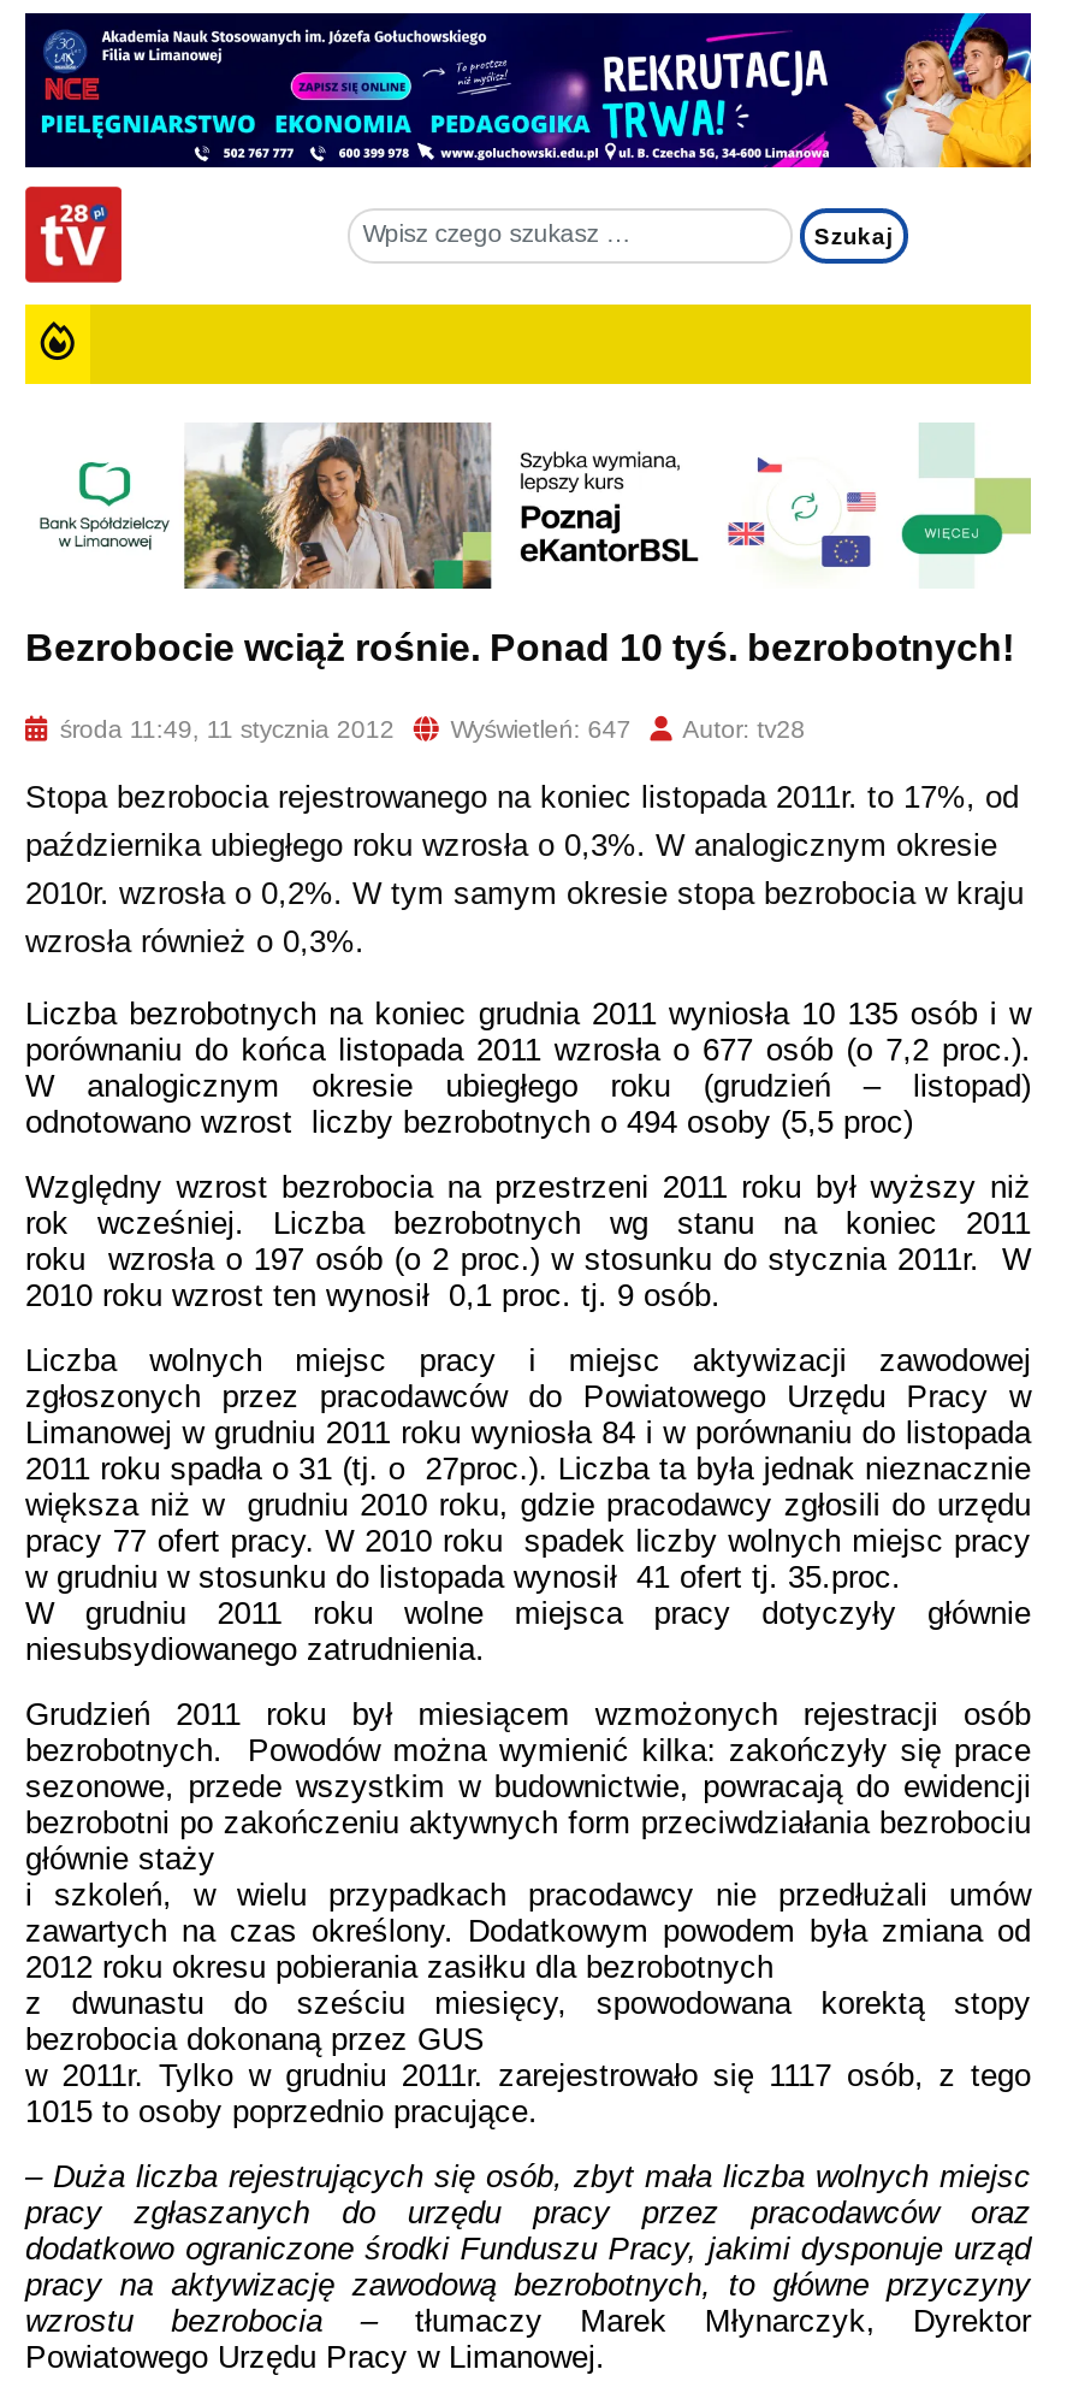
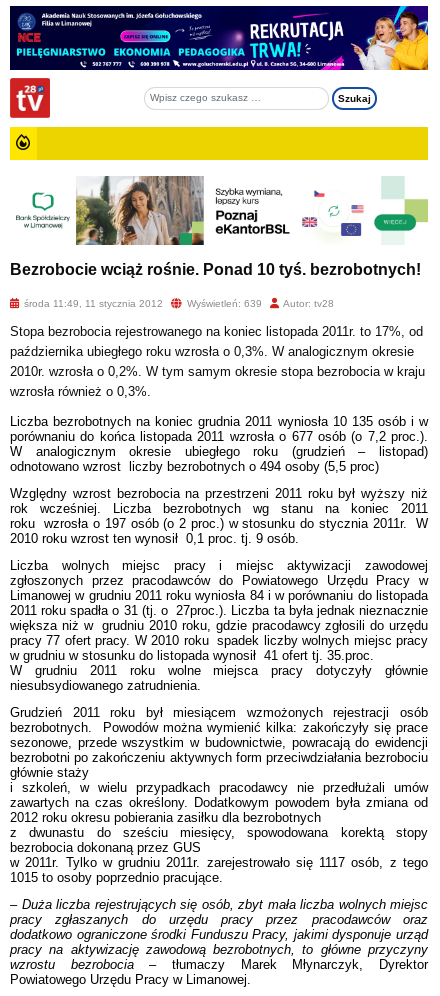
- środa 11:49, 11 stycznia 2012 Wyświetleń: 647 Autor: tv28
+ środa 11:49, 11 stycznia 2012 Wyświetleń: 639 Autor: tv28
